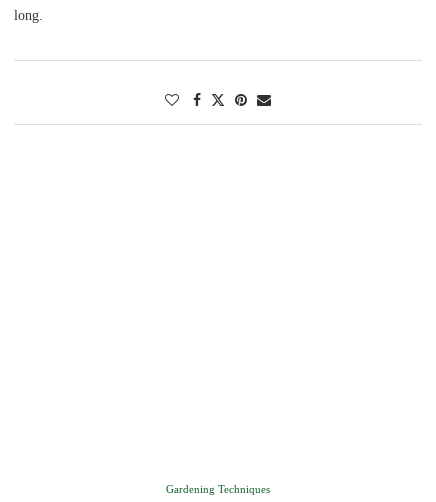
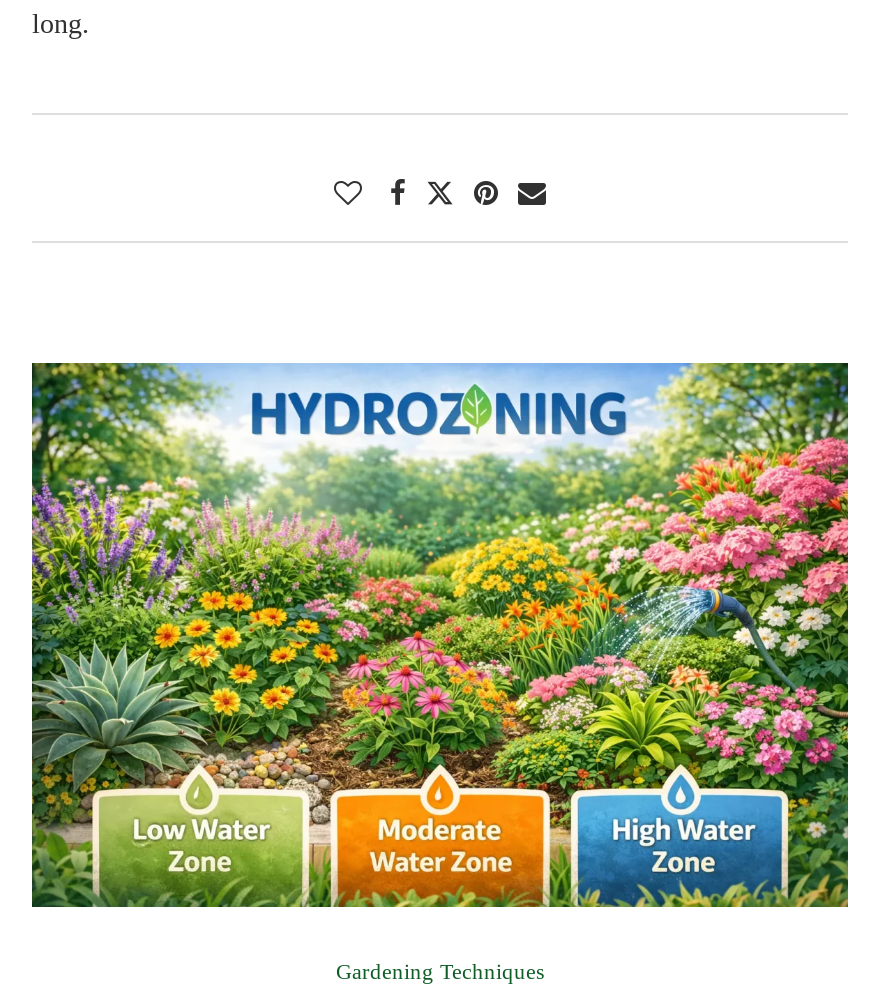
+ [image]
